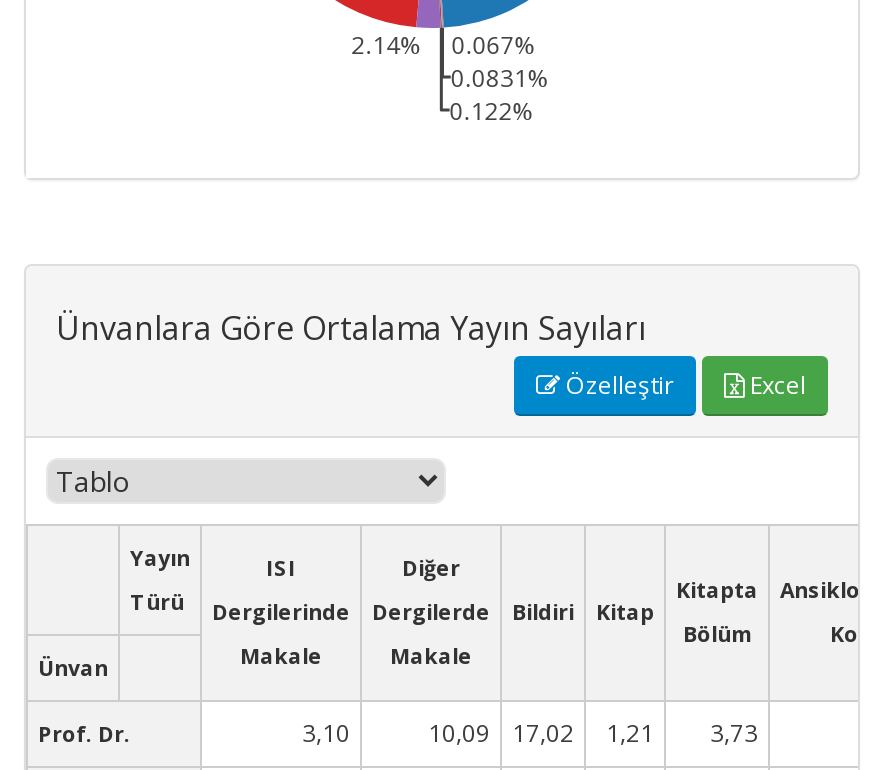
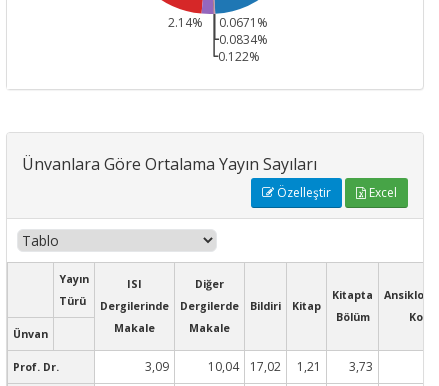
- 2.14% 0.067%
+ 2.14% 0.0671%

- 0.0831%
+ 0.0834%

- 3,10
+ 3,09

- 10,09 17,02 1,21 3,73
+ 10,04 17,02 1,21 3,73
